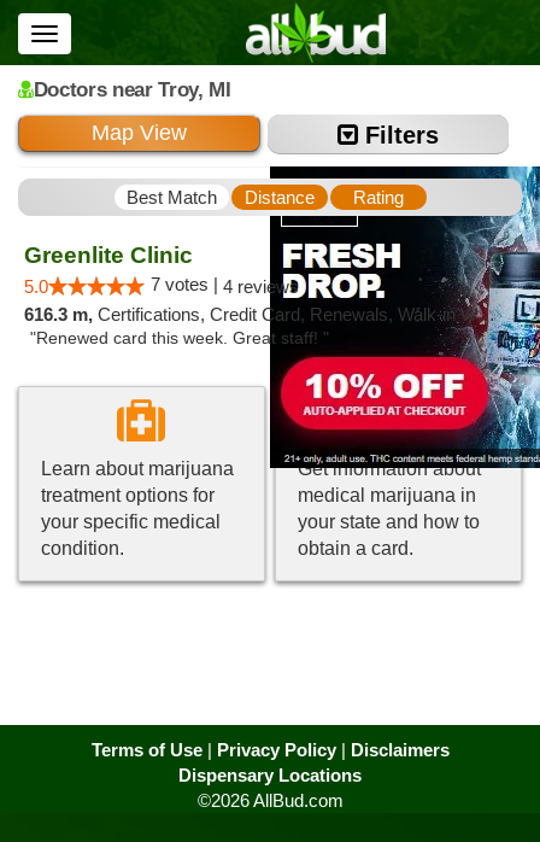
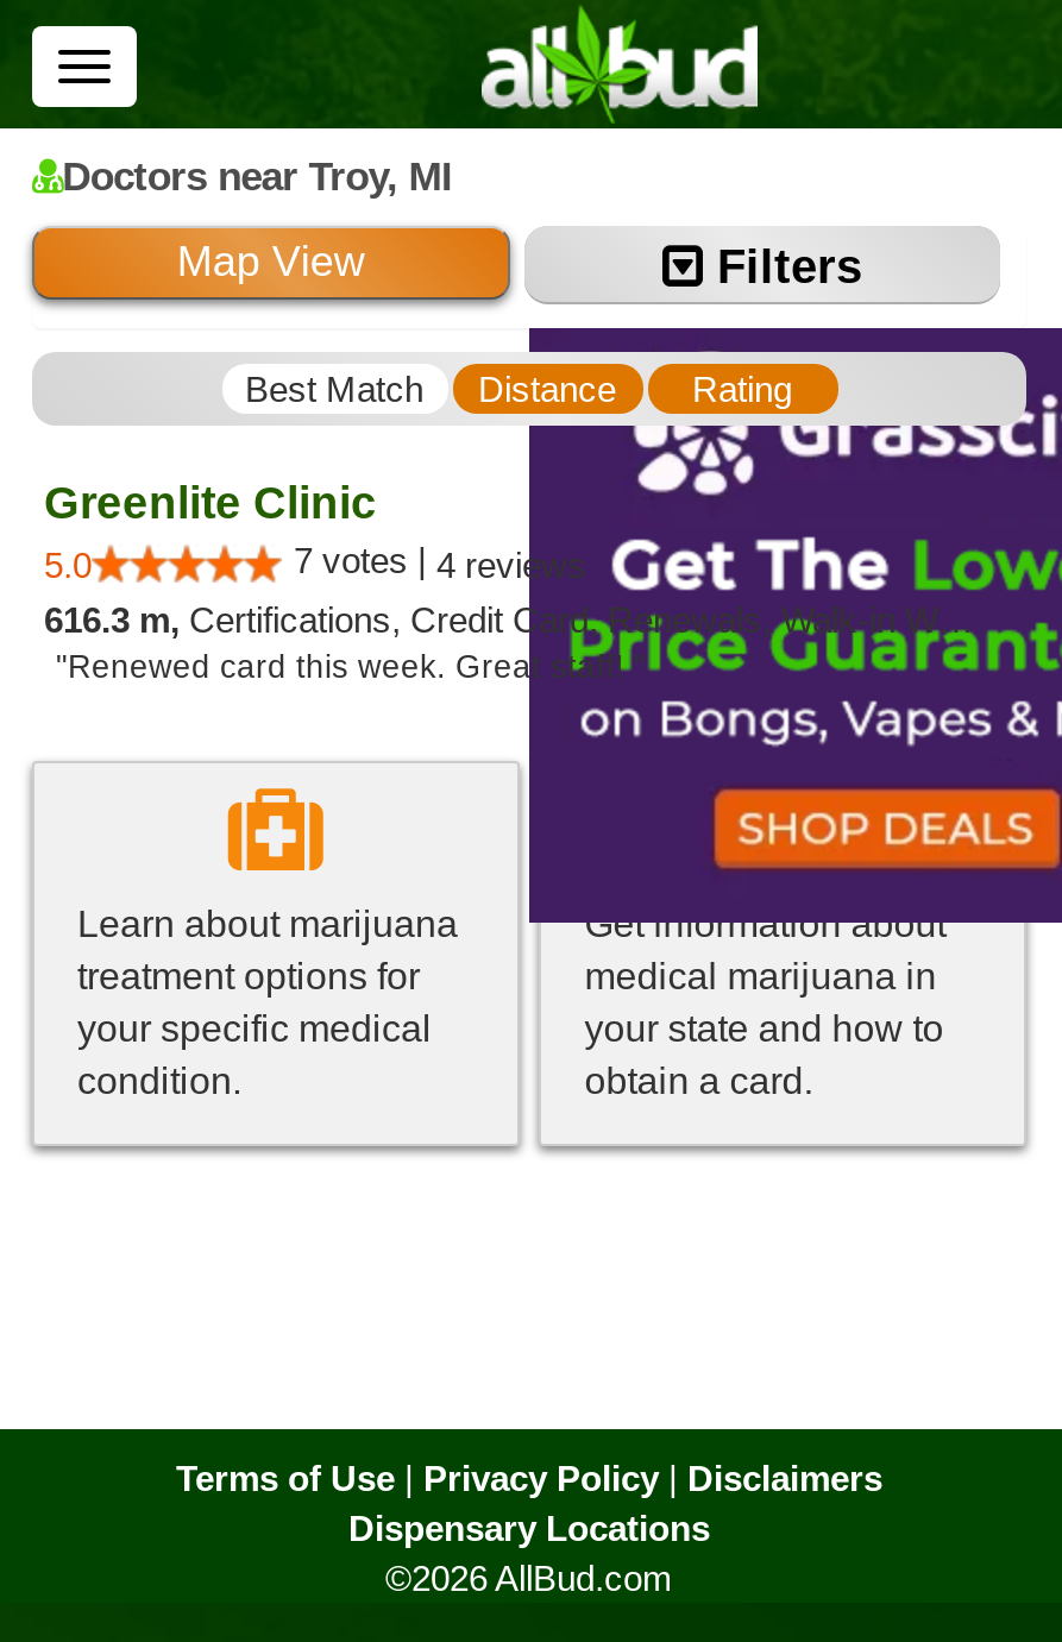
- [image]
+ [image]
